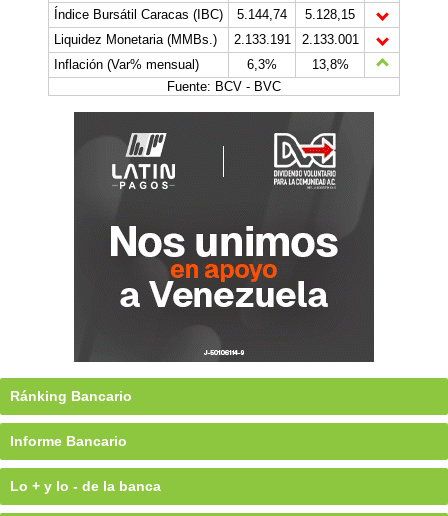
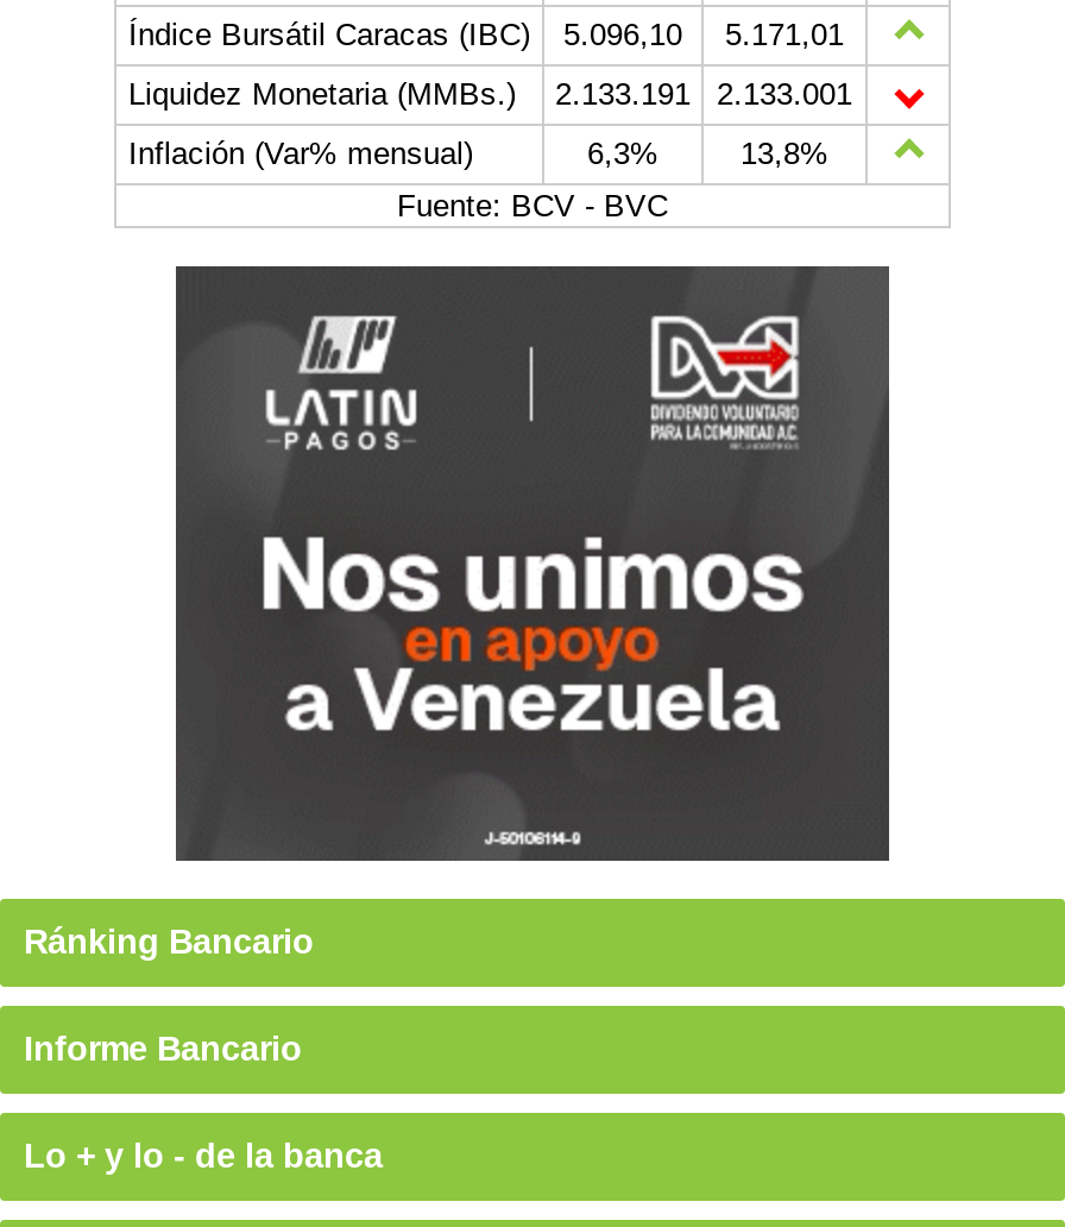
- 5.144,74
+ 5.096,10

- 5.128,15
+ 5.171,01
